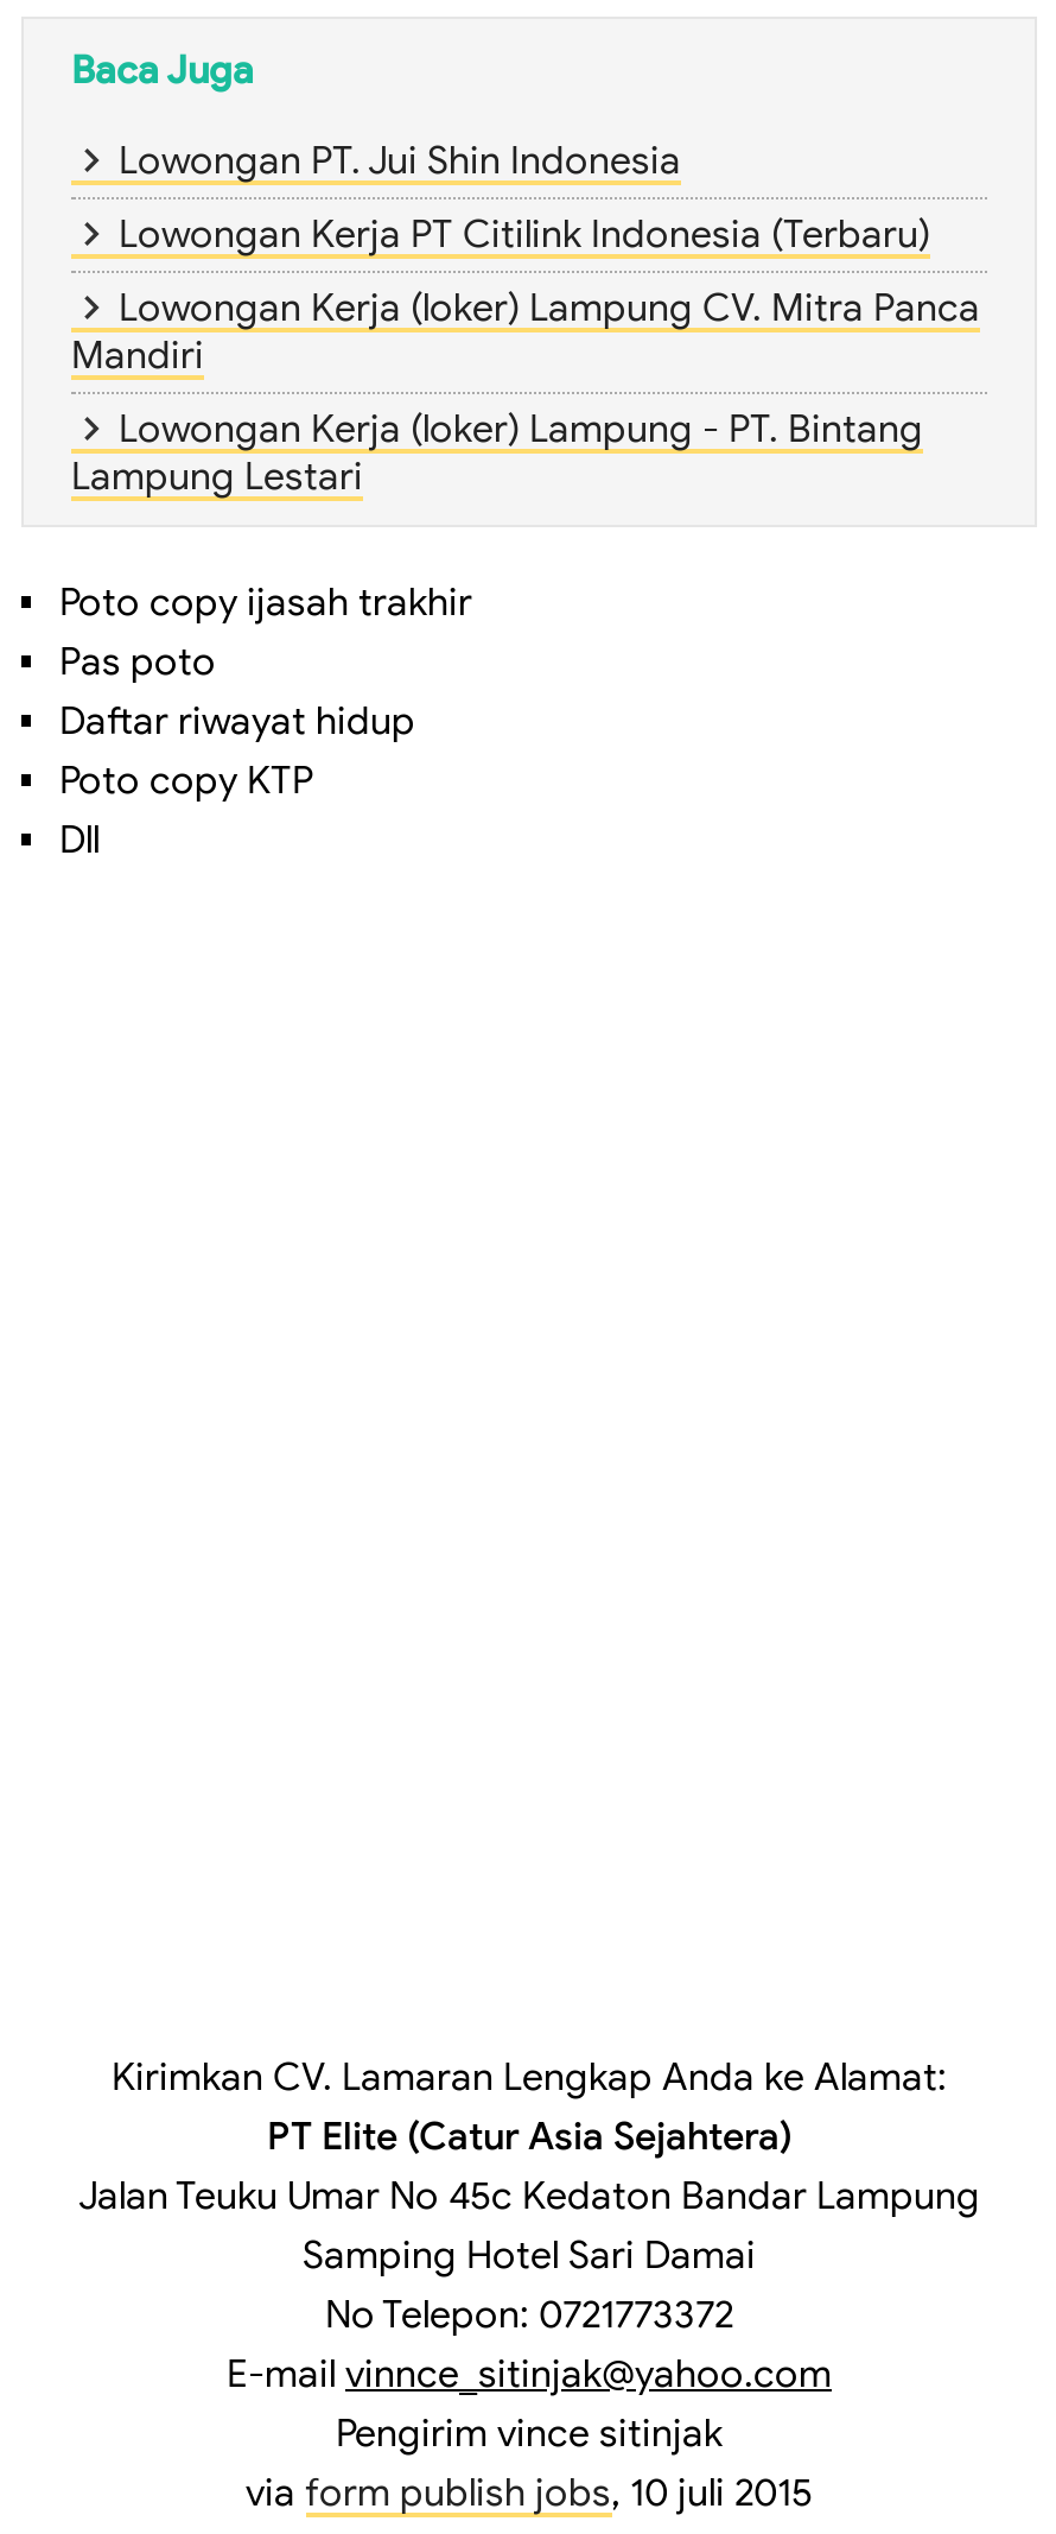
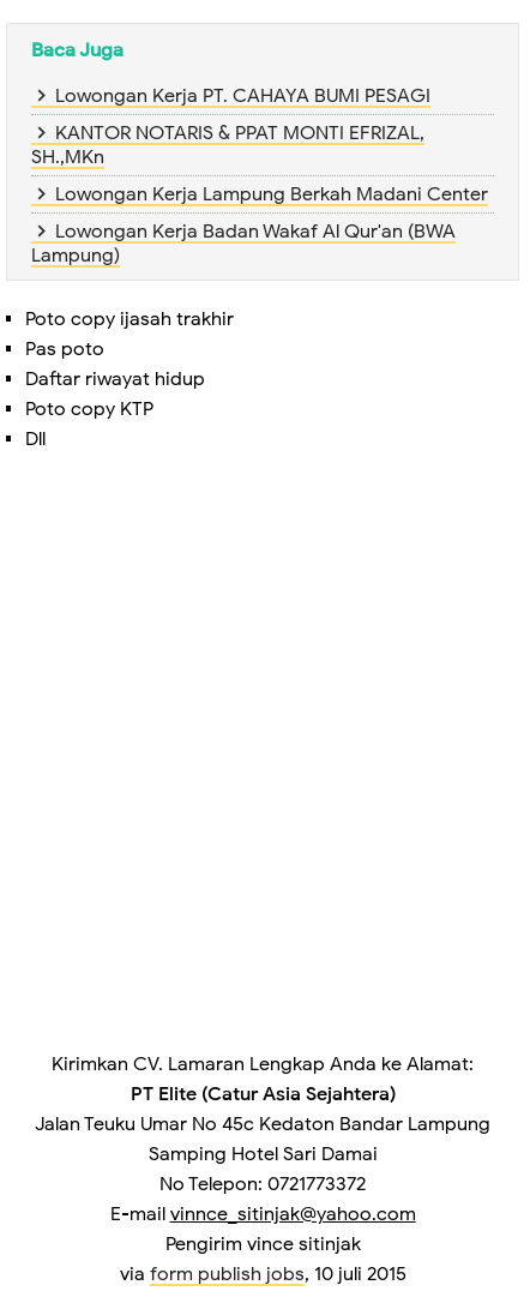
- Lowongan PT. Jui Shin Indonesia
+ Lowongan Kerja PT. CAHAYA BUMI PESAGI

- Lowongan Kerja PT Citilink Indonesia (Terbaru)
+ KANTOR NOTARIS & PPAT MONTI EFRIZAL,
+ SH.,MKn

- Lowongan Kerja (loker) Lampung CV. Mitra Panca
- Mandiri
+ Lowongan Kerja Lampung Berkah Madani Center

- Lowongan Kerja (loker) Lampung - PT. Bintang
- Lampung Lestari
+ Lowongan Kerja Badan Wakaf Al Qur'an (BWA
+ Lampung)
